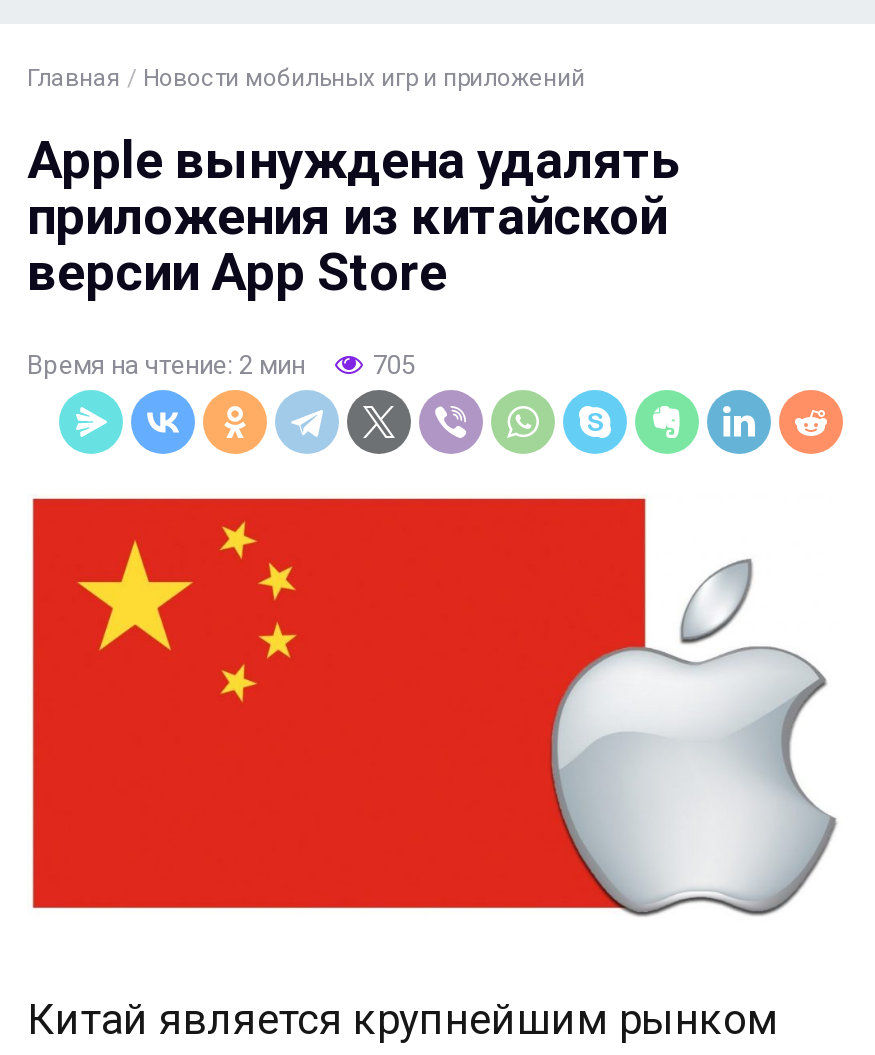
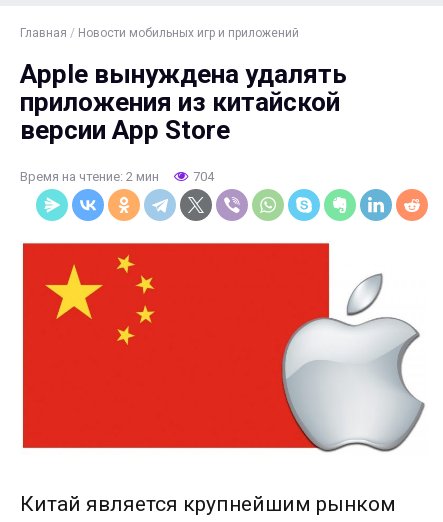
- 705
+ 704
